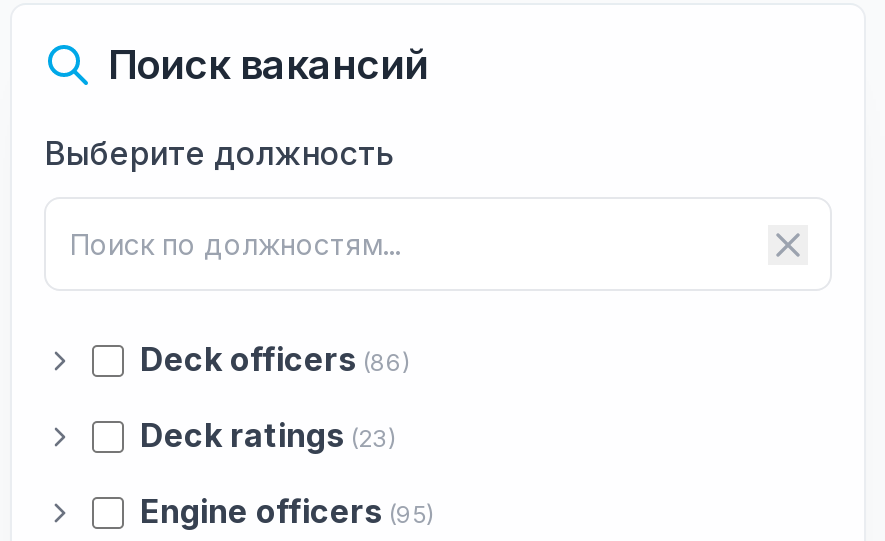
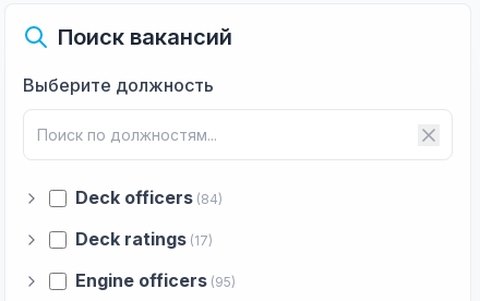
- Deck officers (86)
+ Deck officers (84)

- Deck ratings (23)
+ Deck ratings (17)
